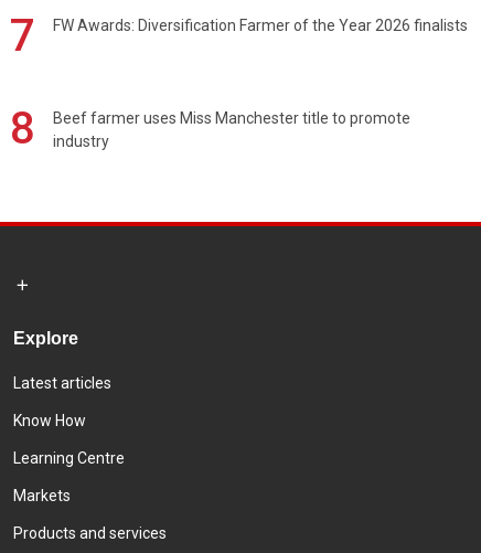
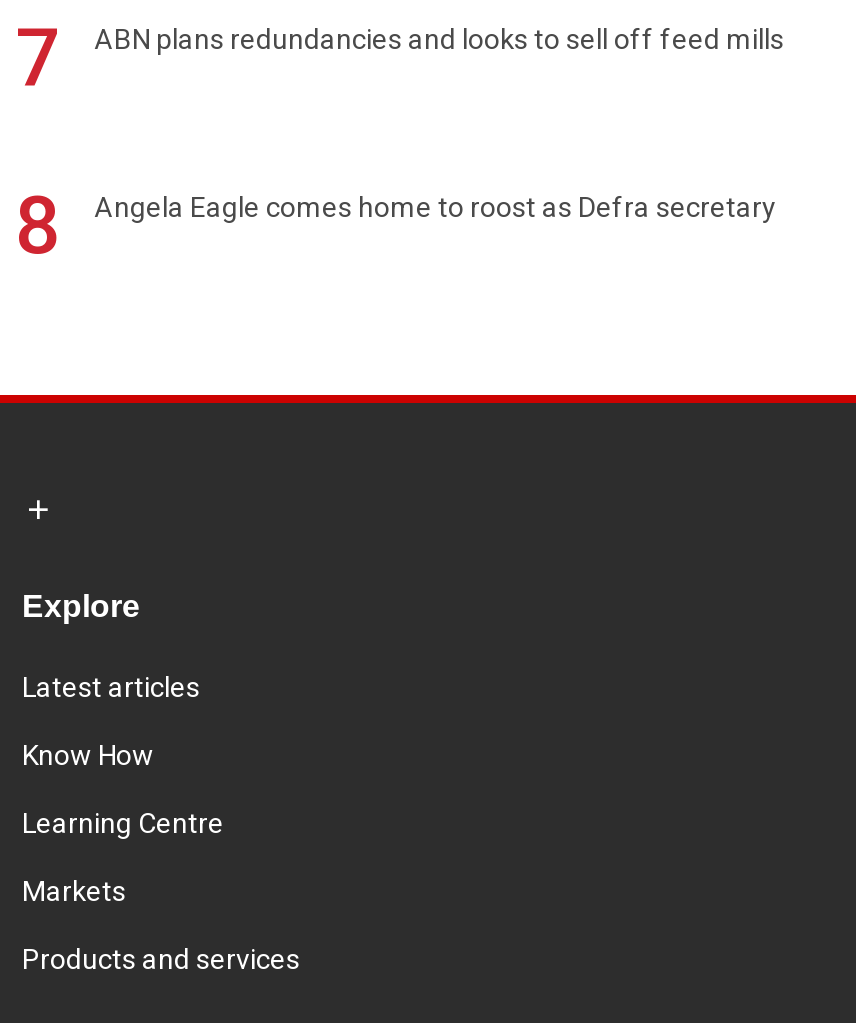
- FW Awards: Diversification Farmer of the Year 2026 finalists
+ ABN plans redundancies and looks to sell off feed mills

- Beef farmer uses Miss Manchester title to promote
- industry
+ Angela Eagle comes home to roost as Defra secretary
